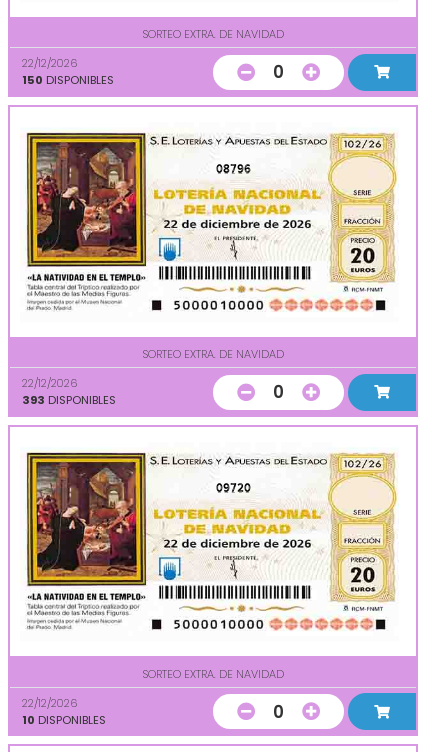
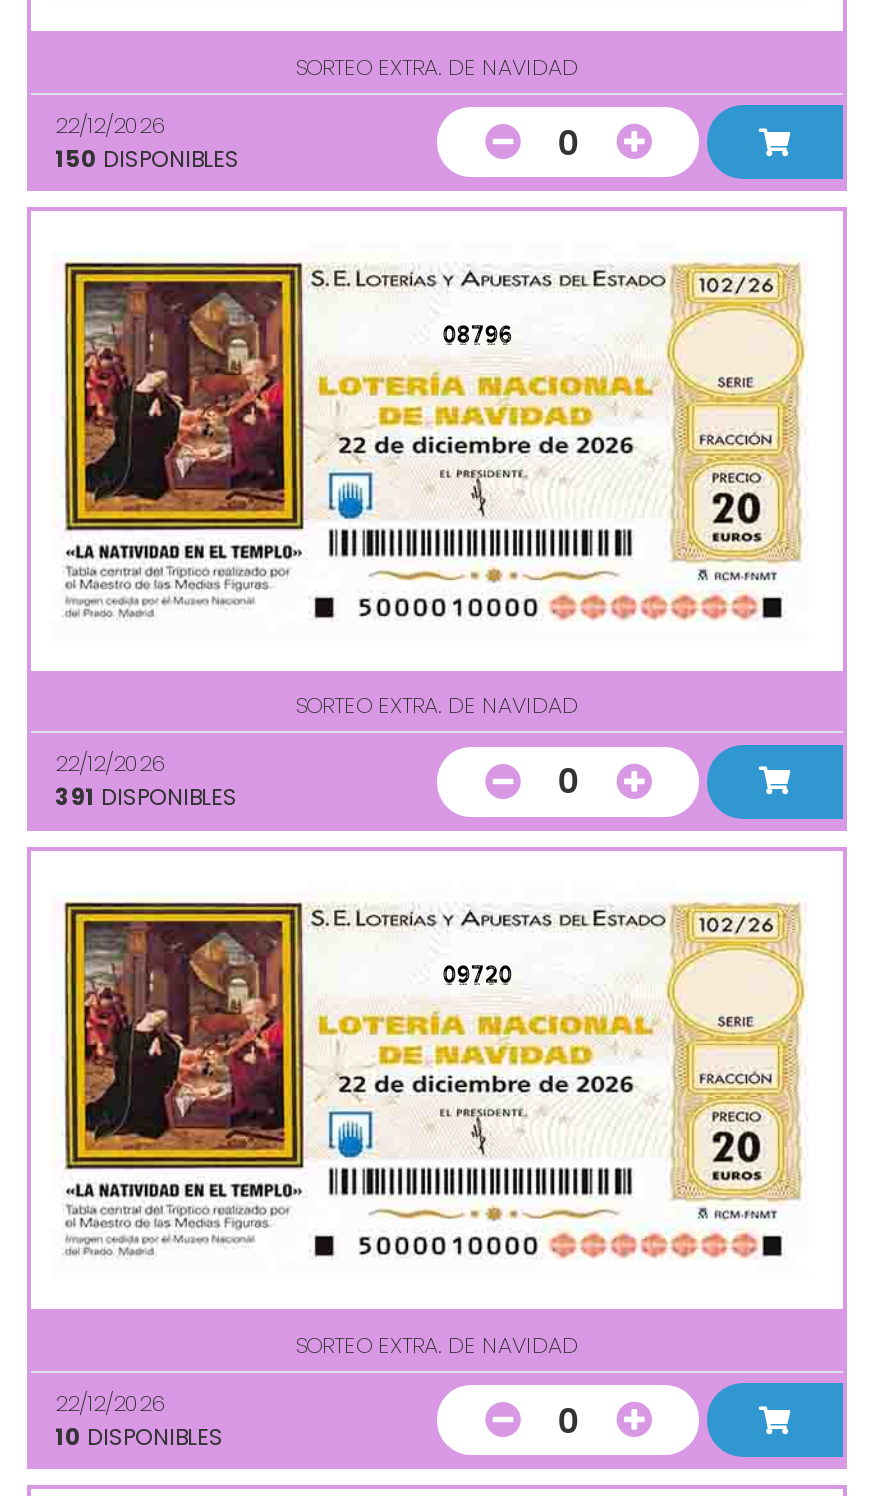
- 393 DISPONIBLES
+ 391 DISPONIBLES
